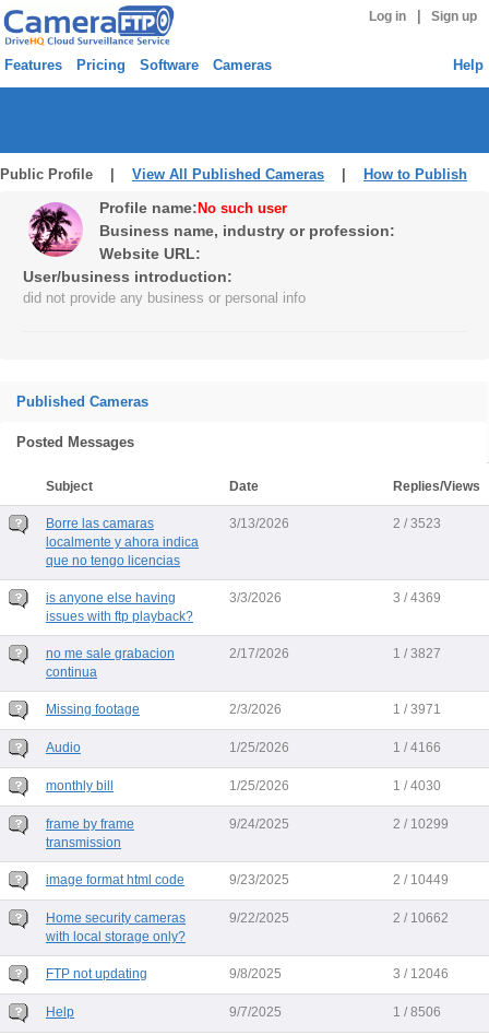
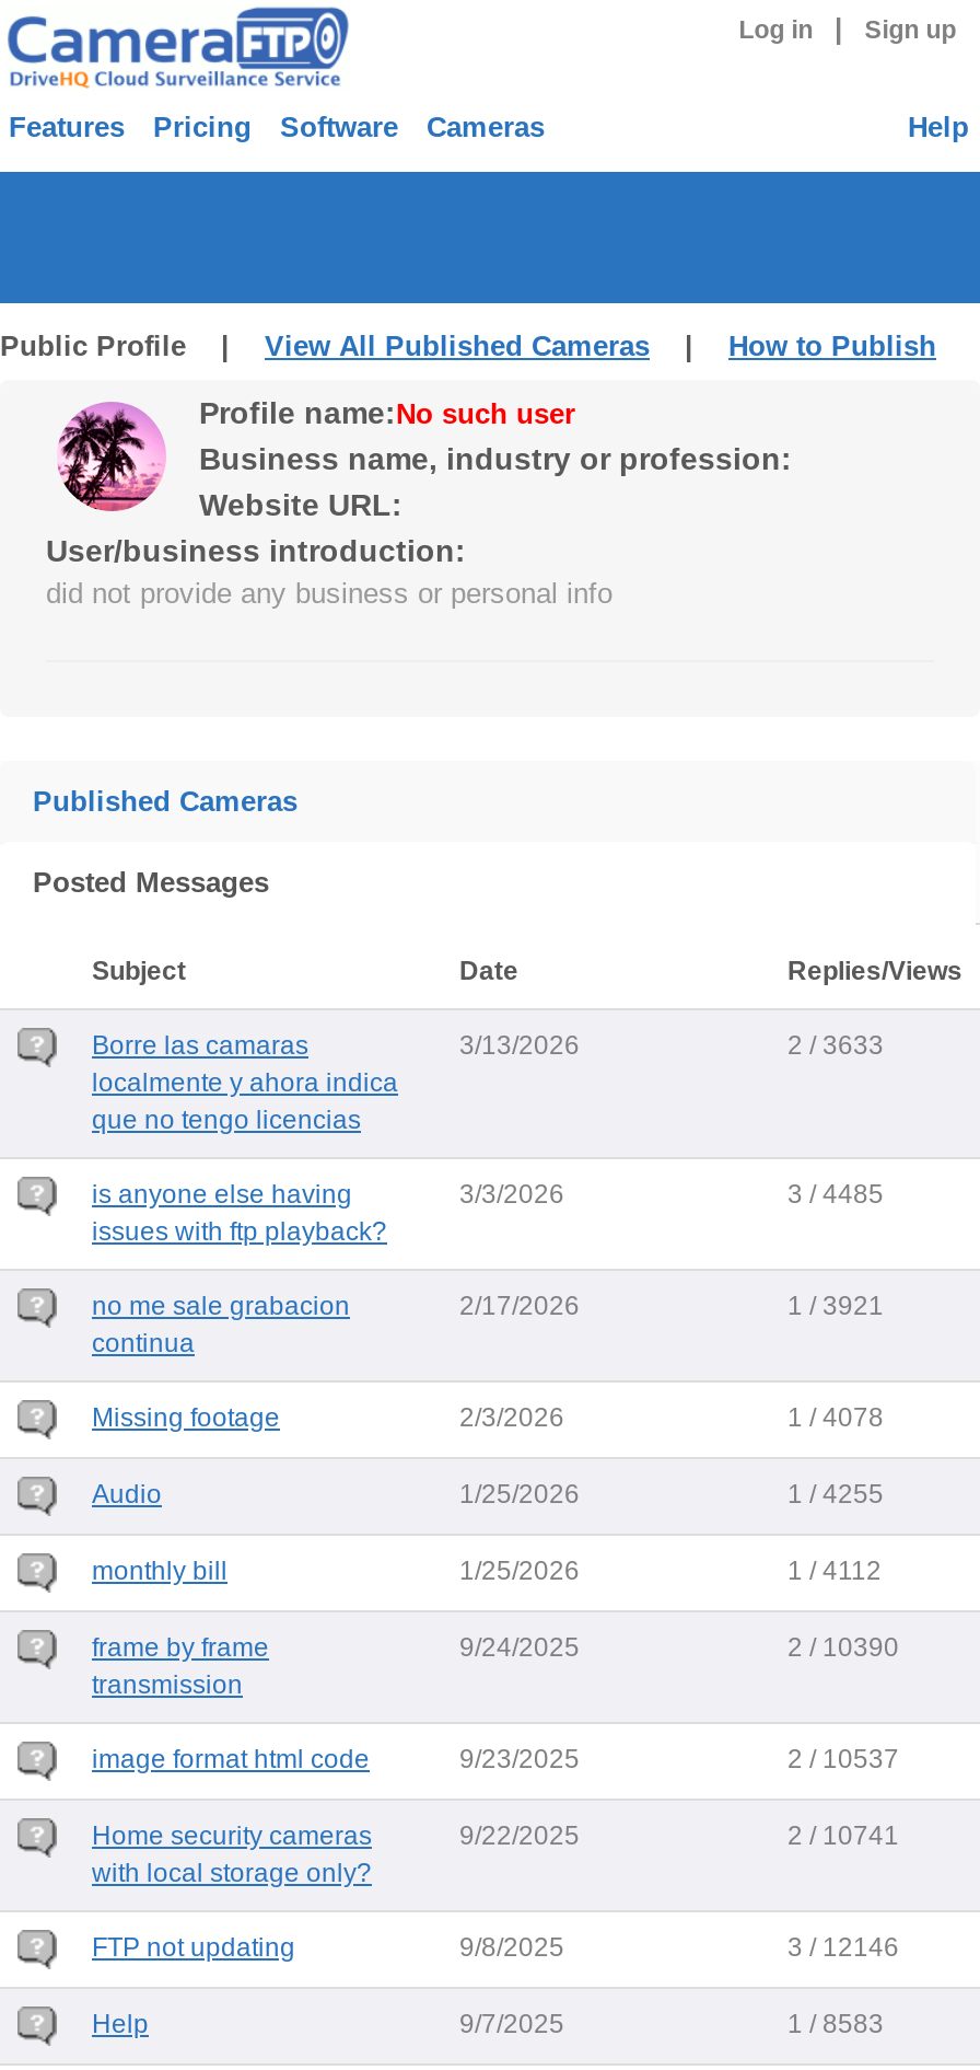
- 2 / 3523
+ 2 / 3633

- 3 / 4369
+ 3 / 4485

- 1 / 3827
+ 1 / 3921

- 1 / 3971
+ 1 / 4078

- 1 / 4166
+ 1 / 4255

- 1 / 4030
+ 1 / 4112

- 2 / 10299
+ 2 / 10390

- 2 / 10449
+ 2 / 10537

- 2 / 10662
+ 2 / 10741

- 3 / 12046
+ 3 / 12146

- 1 / 8506
+ 1 / 8583
